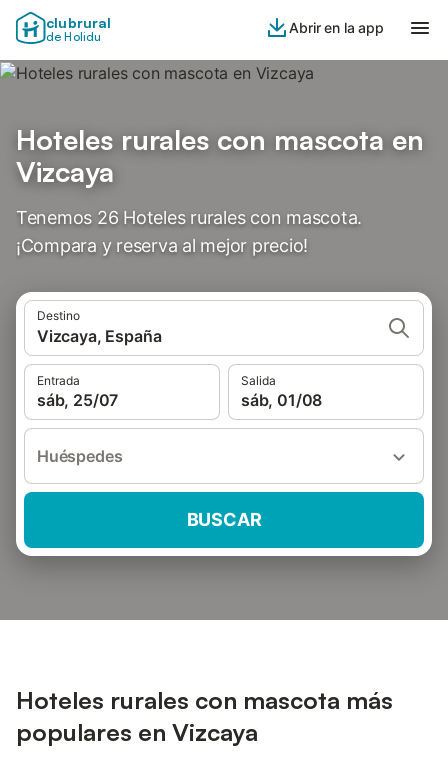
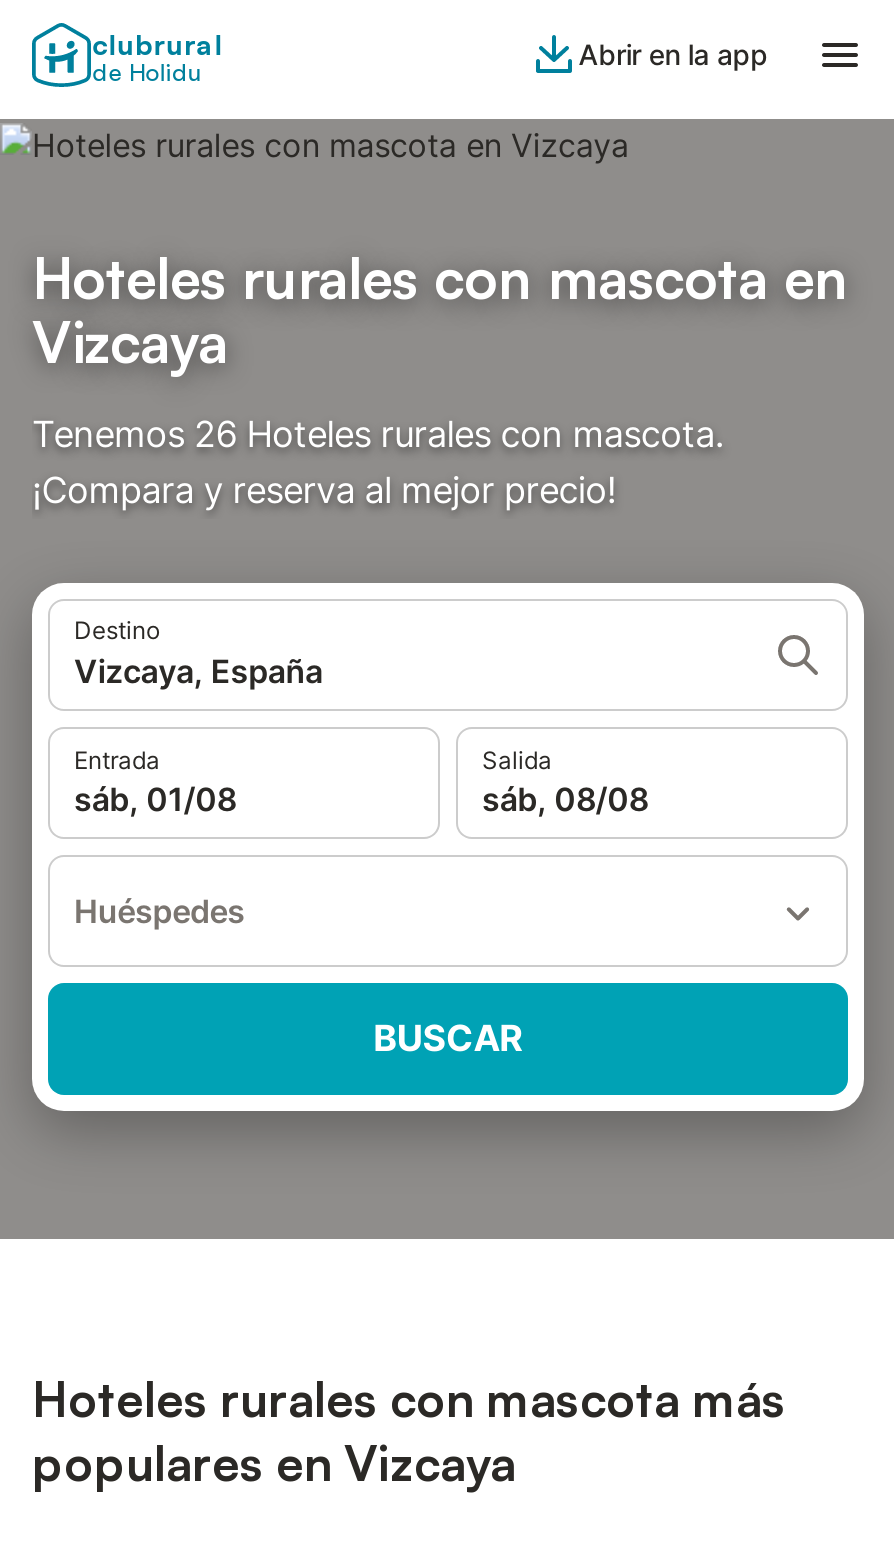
- sáb, 25/07
+ sáb, 01/08

- sáb, 01/08
+ sáb, 08/08
